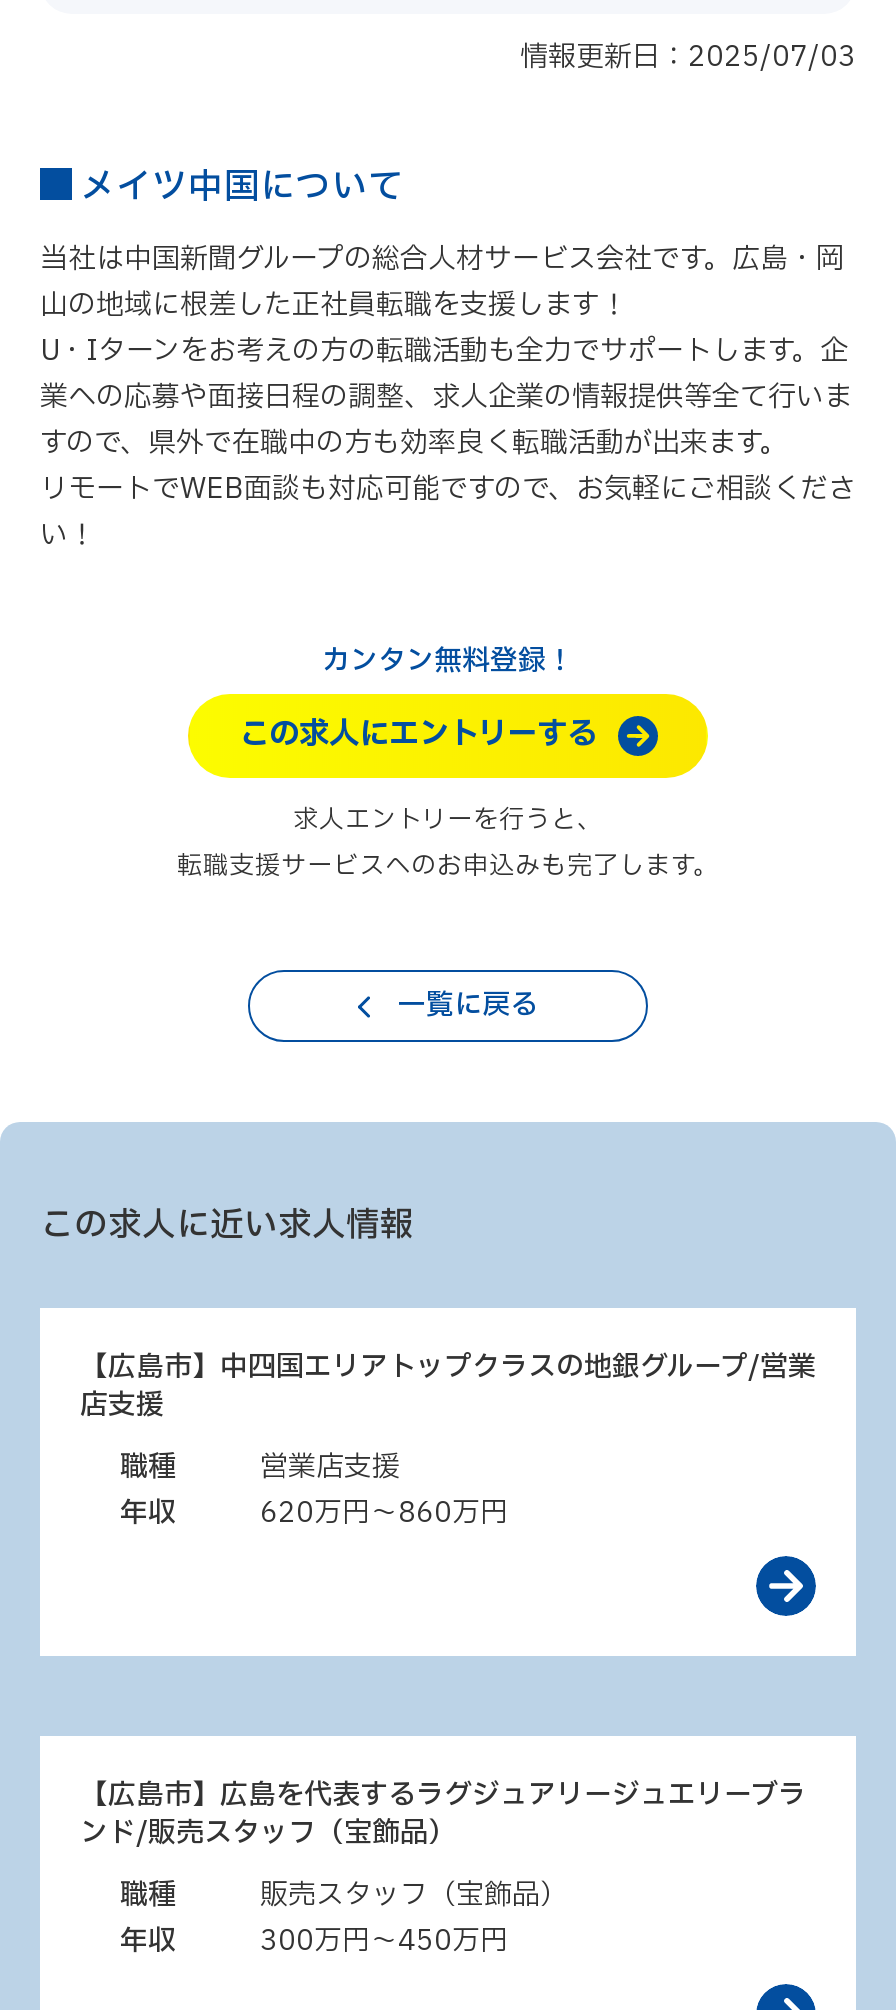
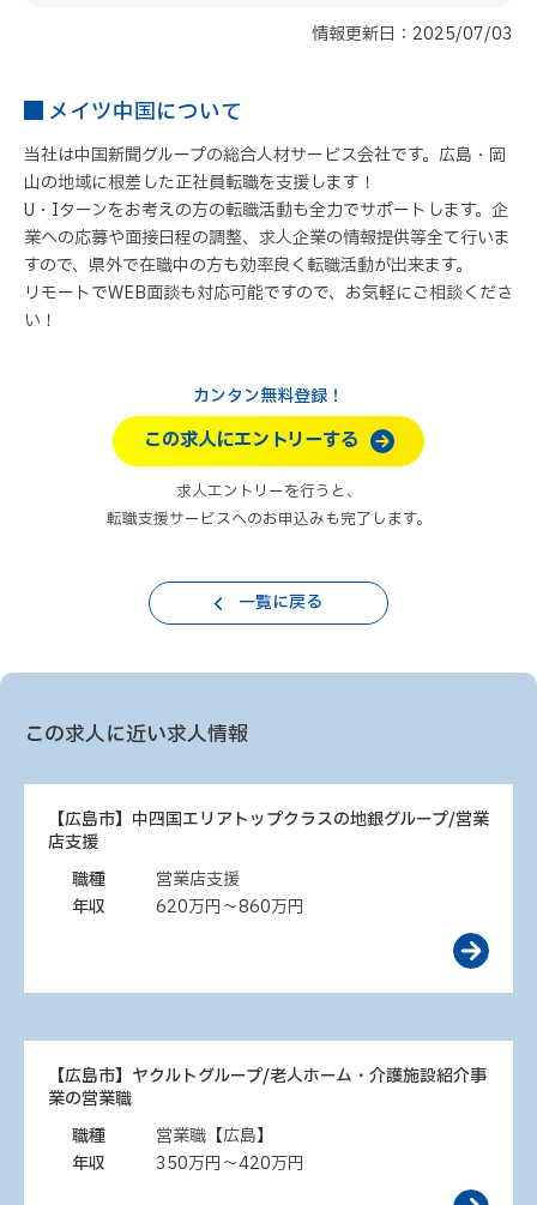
- 【広島市】広島を代表するラグジュアリージュエリーブラ
- ンド/販売スタッフ（宝飾品）
+ 【広島市】ヤクルトグループ/老人ホーム・介護施設紹介事
+ 業の営業職

- 販売スタッフ（宝飾品）
+ 営業職【広島】

- 年収 300万円～450万円
+ 年収 350万円～420万円
